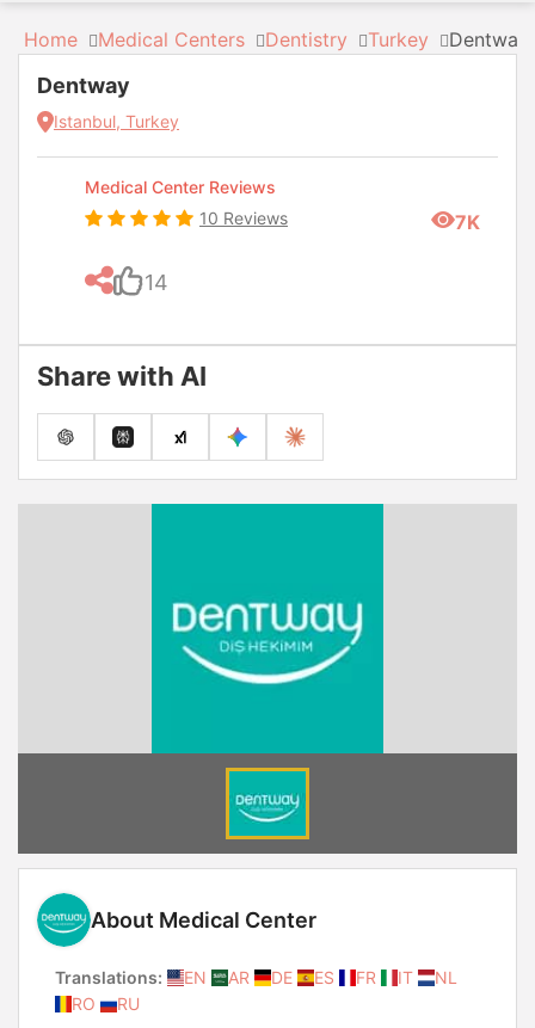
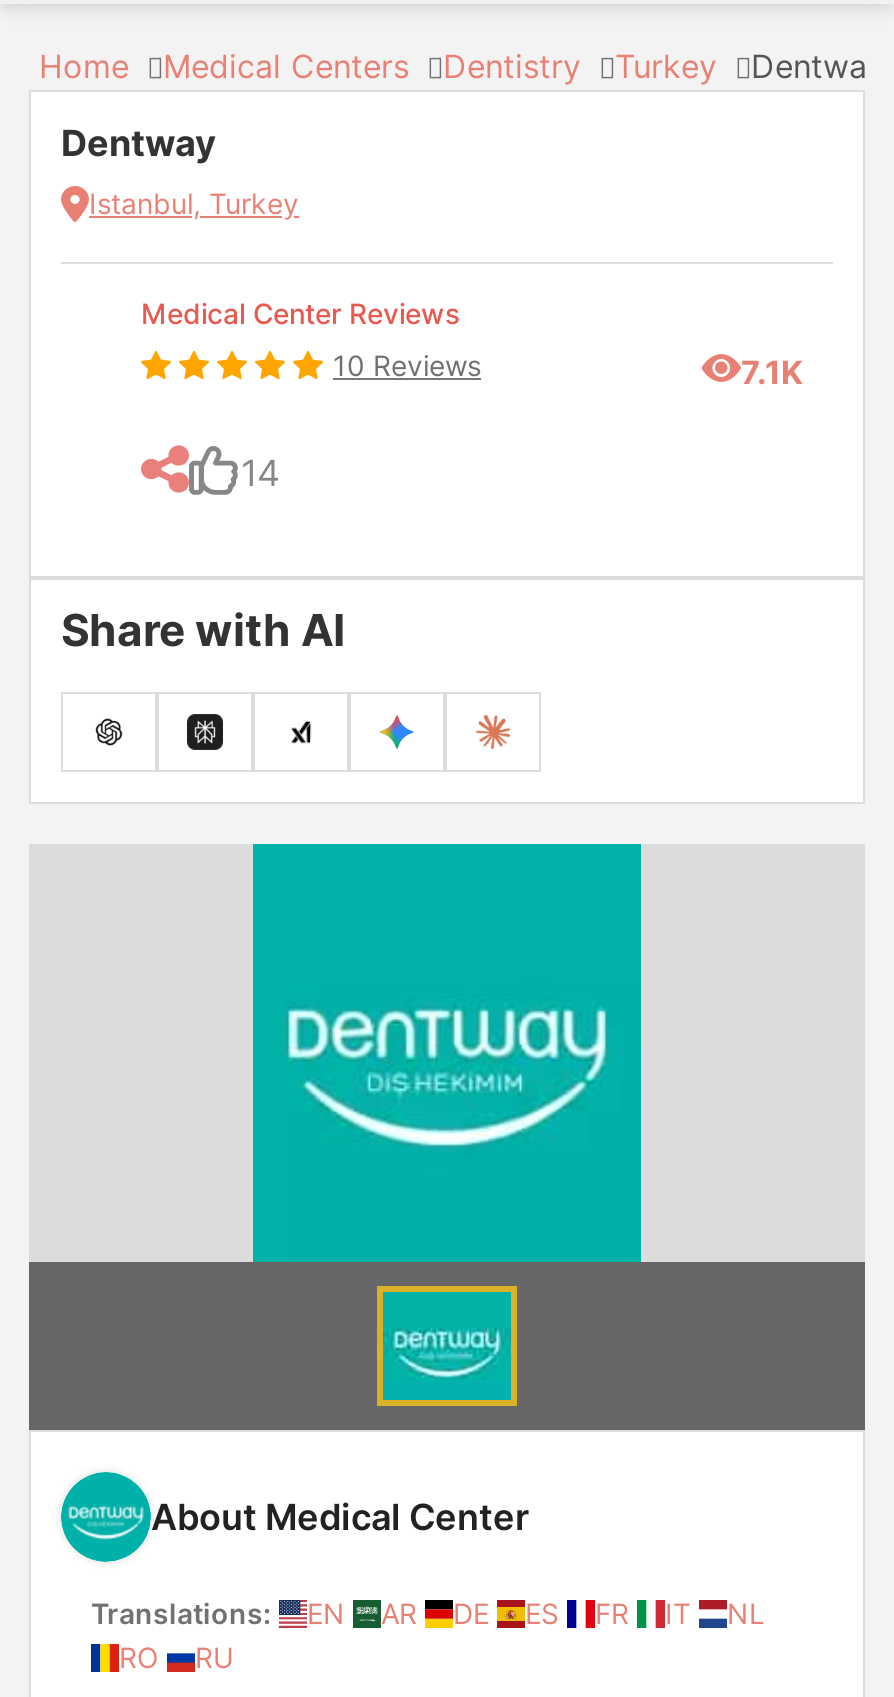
- 7K
+ 7.1K
